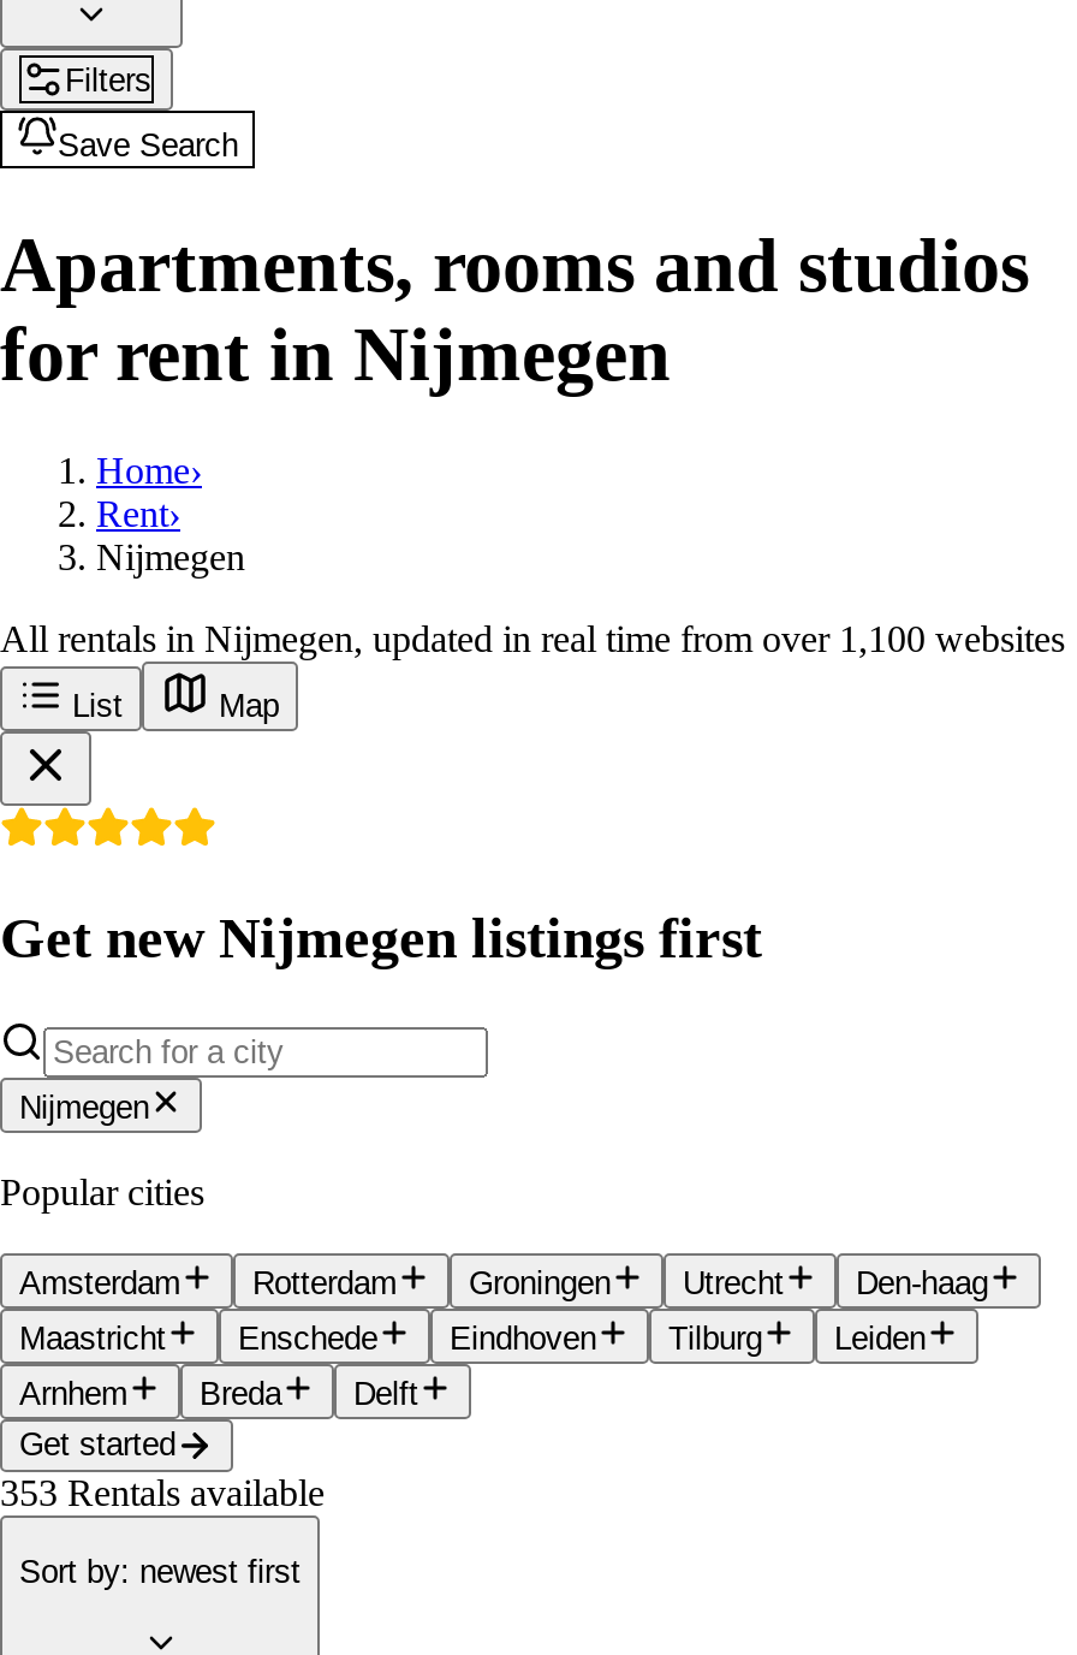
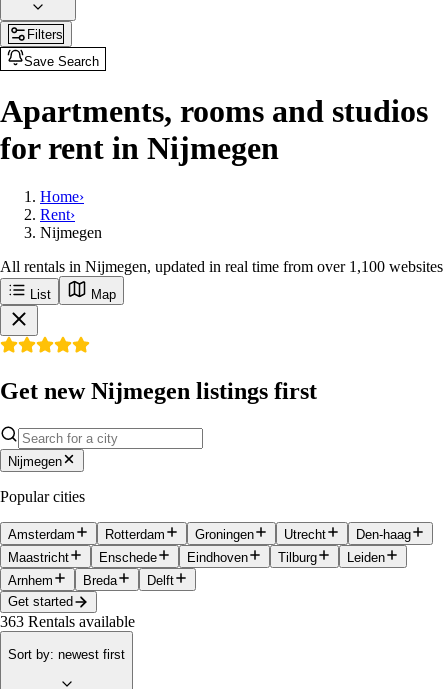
- 353 Rentals available
+ 363 Rentals available
